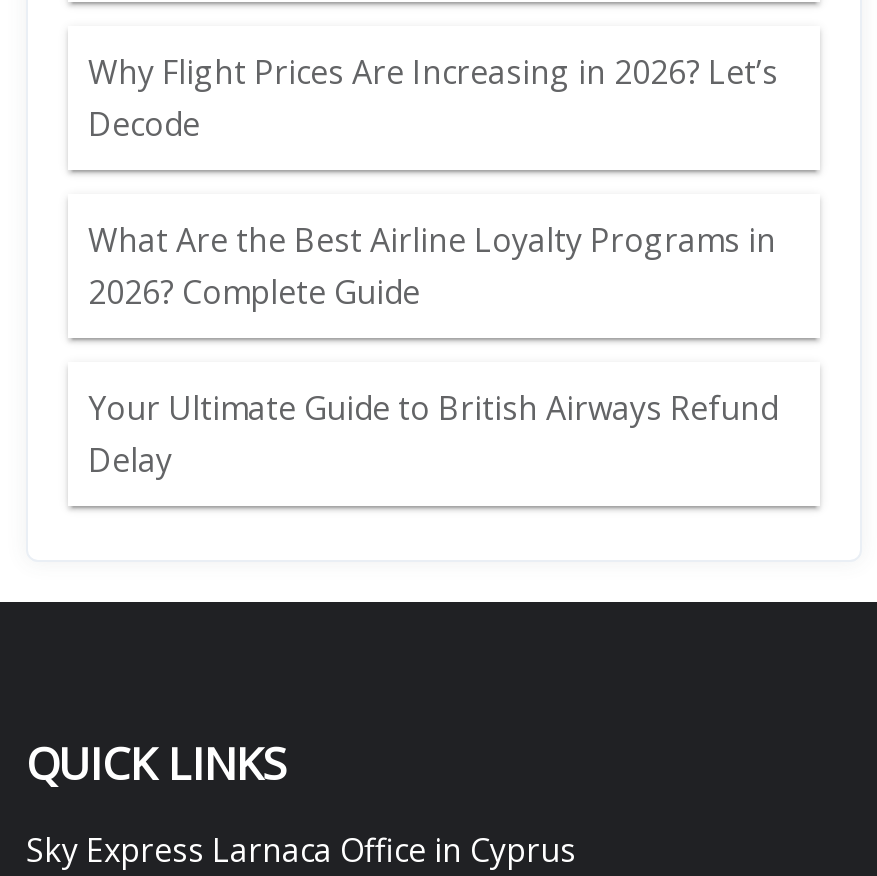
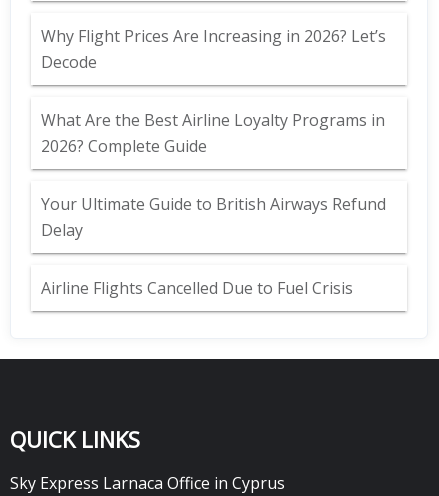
+ Airline Flights Cancelled Due to Fuel Crisis
